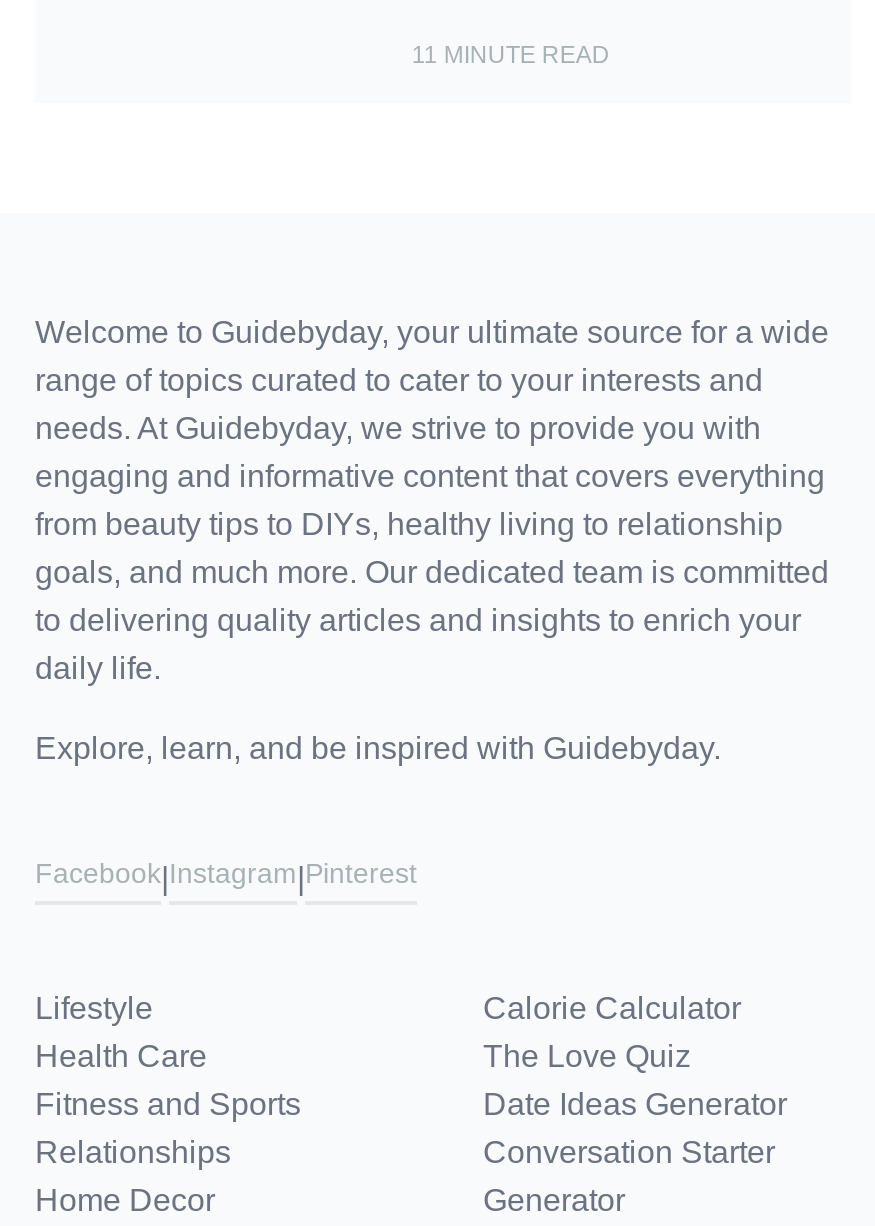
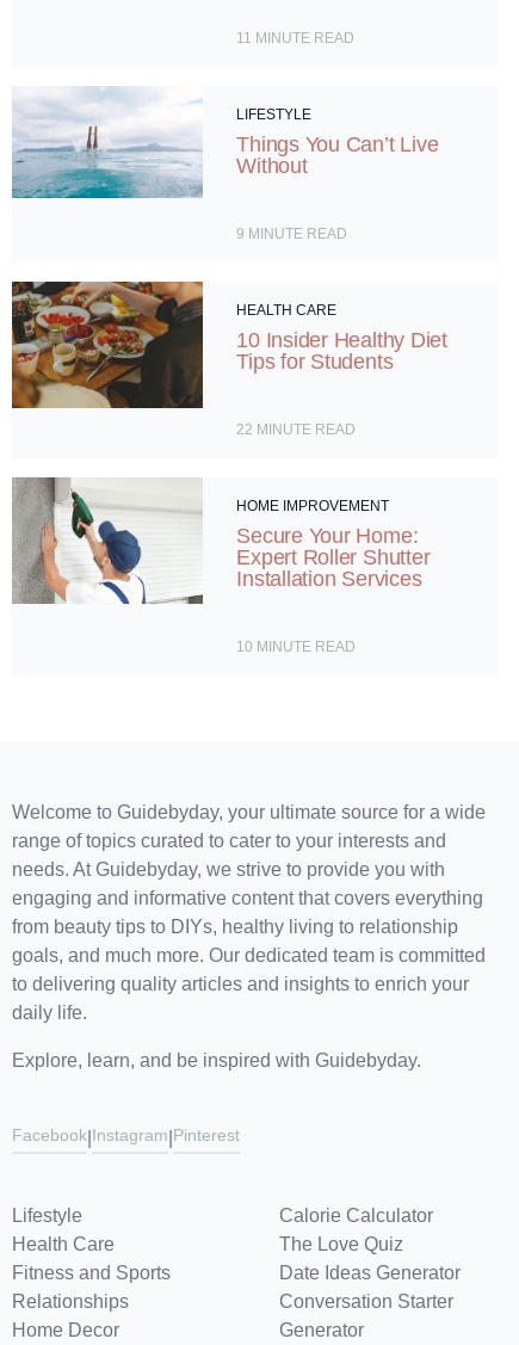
+ [image]
+ LIFESTYLE
+ Things You Can’t Live
+ Without
+ 9 MINUTE READ

+ [image]
+ HEALTH CARE
+ 10 Insider Healthy Diet
+ Tips for Students
+ 22 MINUTE READ

+ [image]
+ HOME IMPROVEMENT
+ Secure Your Home:
+ Expert Roller Shutter
+ Installation Services
+ 10 MINUTE READ
